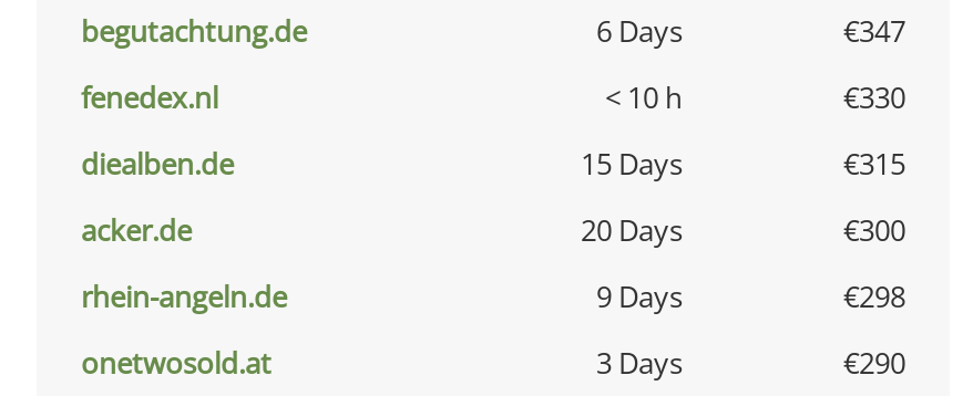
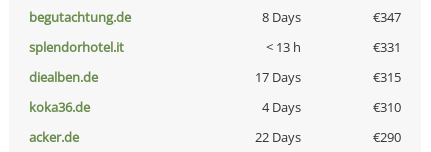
- 6 Days
+ 8 Days

- fenedex.nl
- < 10 h
- €330
+ splendorhotel.it
+ < 13 h
+ €331

- 15 Days
+ 17 Days

+ koka36.de
+ 4 Days
+ €310

- 20 Days
- €300
- rhein-angeln.de
- 9 Days
- €298
- onetwosold.at
- 3 Days
+ 22 Days

moved down: acker.de
